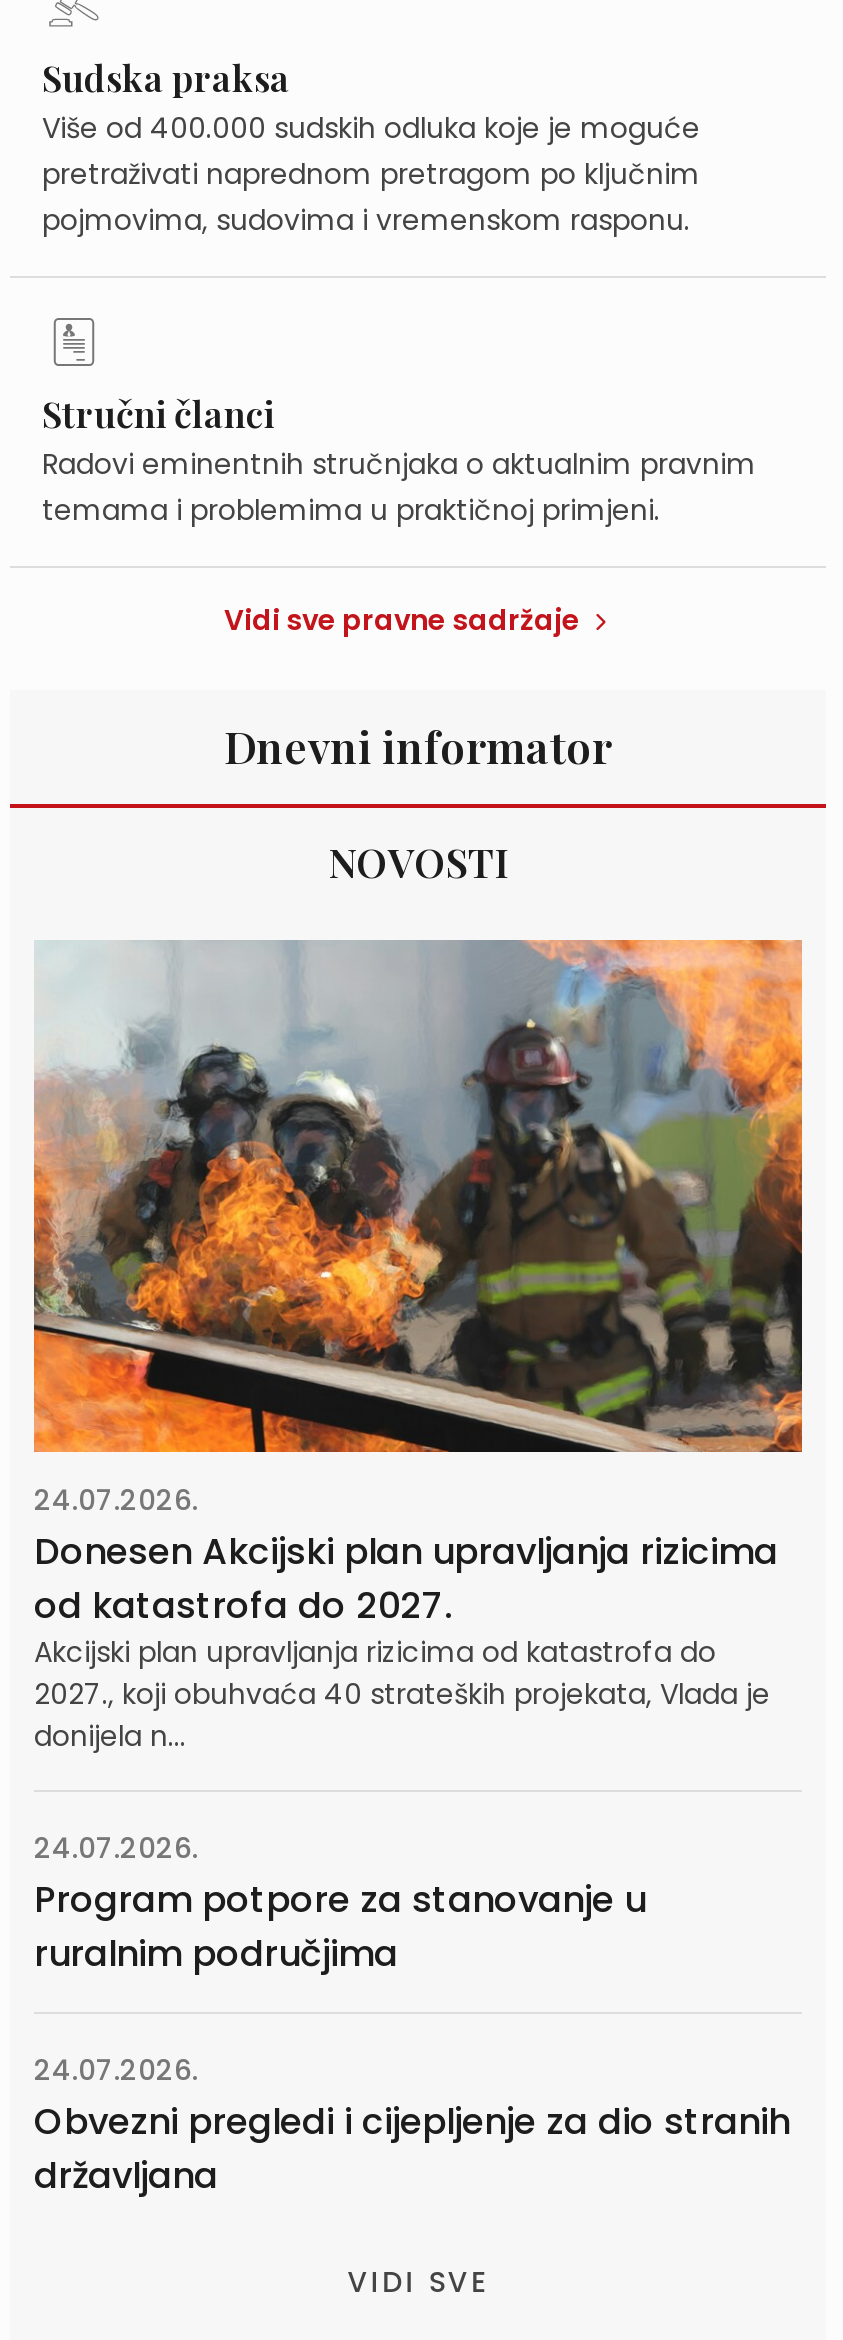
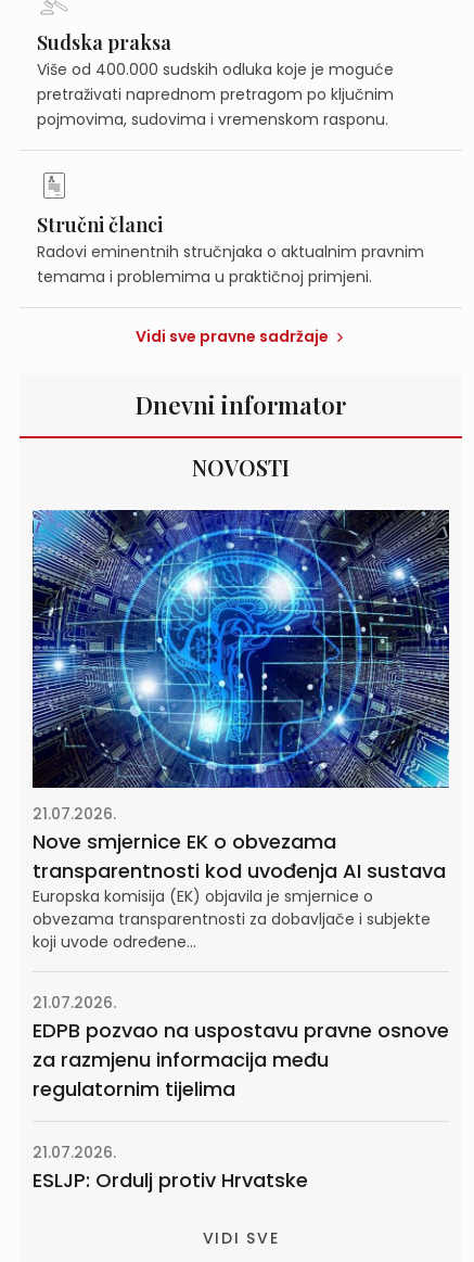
- [image]
- 24.07.2026.
- Donesen Akcijski plan upravljanja rizicima
- od katastrofa do 2027.
- Akcijski plan upravljanja rizicima od katastrofa do
- 2027., koji obuhvaća 40 strateških projekata, Vlada je
- donijela n...
+ [image]
+ 21.07.2026.
+ Nove smjernice EK o obvezama
+ transparentnosti kod uvođenja AI sustava
+ Europska komisija (EK) objavila je smjernice o
+ obvezama transparentnosti za dobavljače i subjekte
+ koji uvode određene...

- 24.07.2026.
- Program potpore za stanovanje u
- ruralnim područjima
+ 21.07.2026.
+ EDPB pozvao na uspostavu pravne osnove
+ za razmjenu informacija među
+ regulatornim tijelima

- 24.07.2026.
- Obvezni pregledi i cijepljenje za dio stranih
- državljana
+ 21.07.2026.
+ ESLJP: Ordulj protiv Hrvatske
